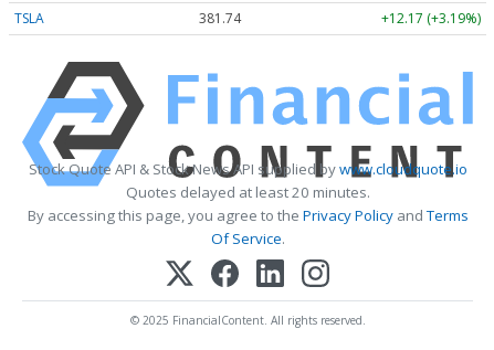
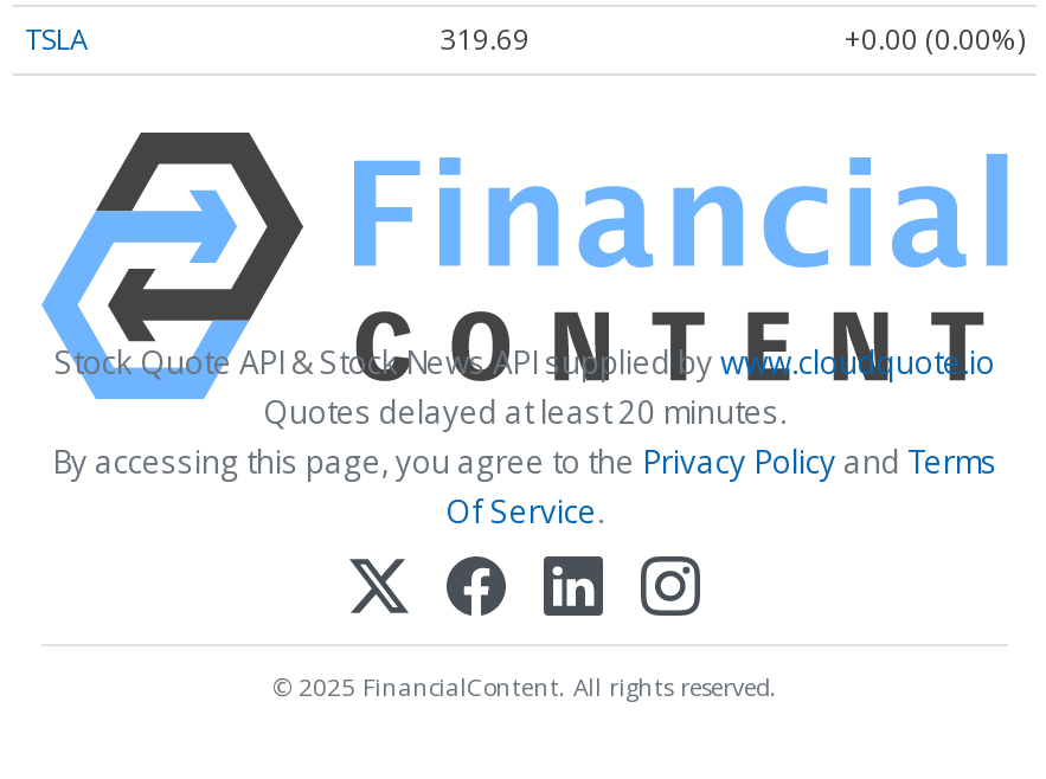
- 381.74
+ 319.69

- +12.17 (+3.19%)
+ +0.00 (0.00%)
